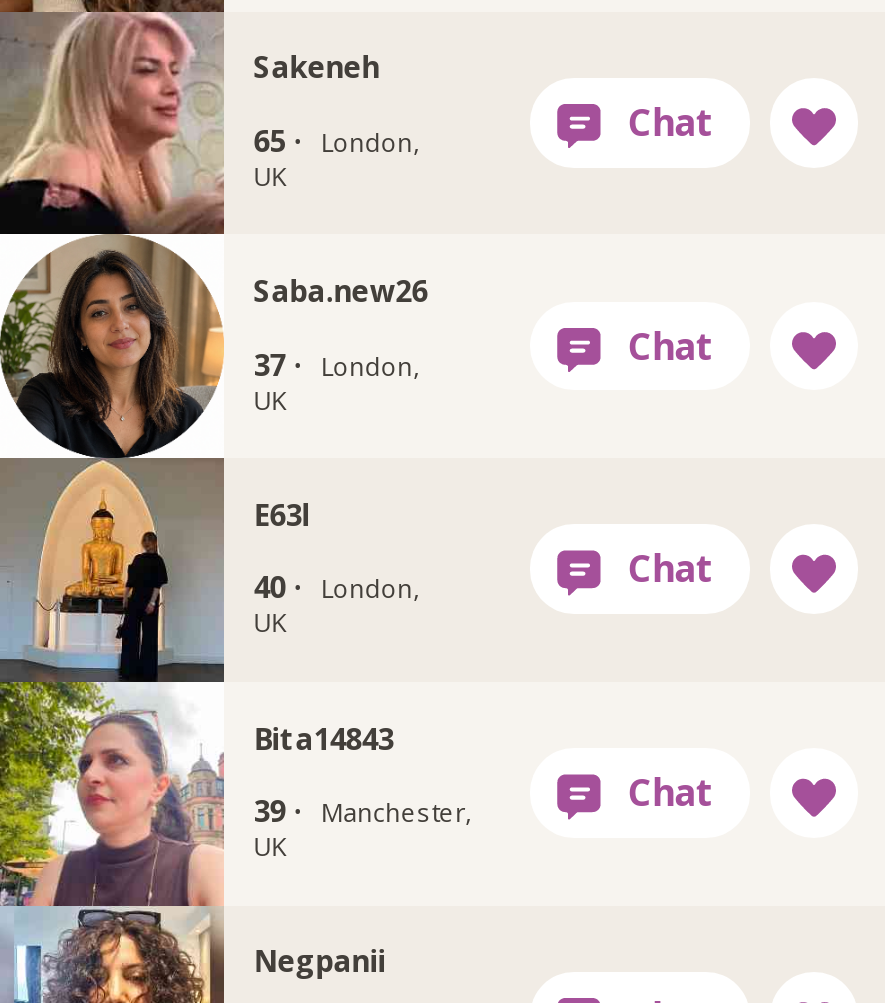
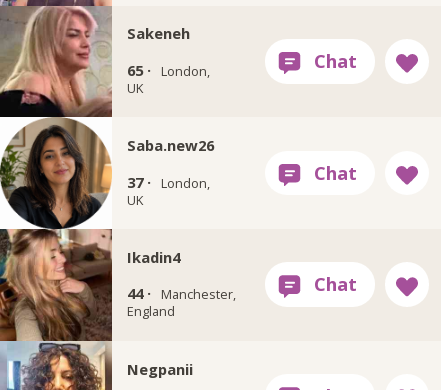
- [image]
- E63l
- 40 · London,
- UK
- Bita14843
- 39 · Manchester,
- UK
+ [image]
+ Ikadin4
+ 44 · Manchester,
+ England
